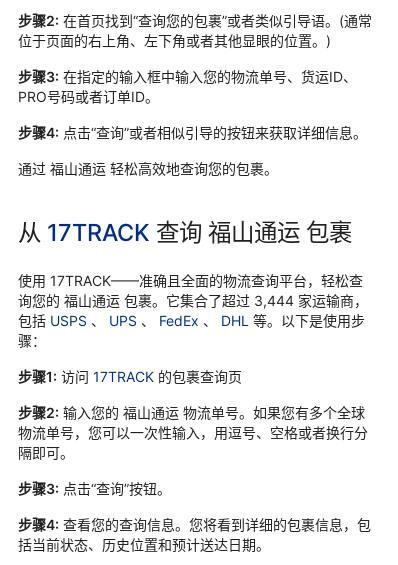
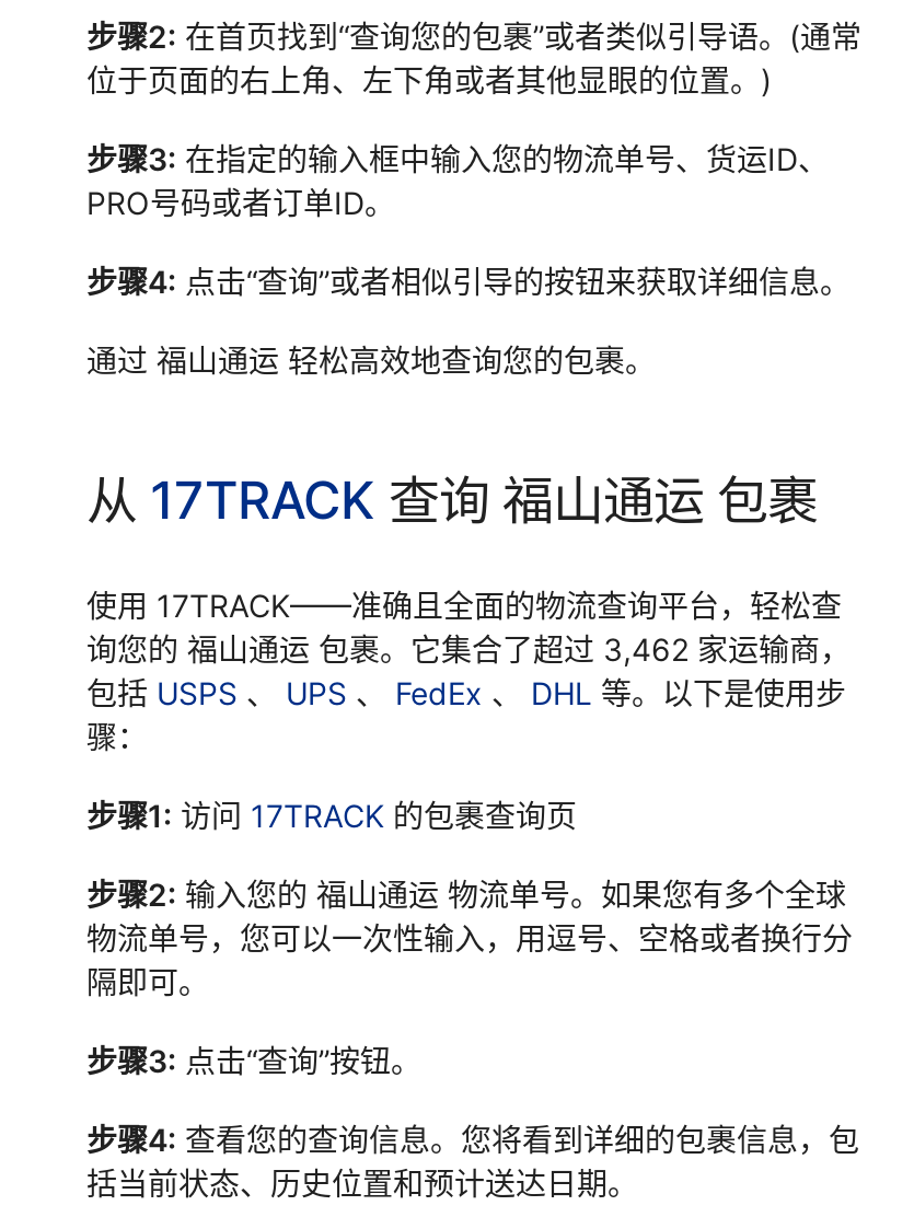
- 询您的 福山通运 包裹。它集合了超过 3,444 家运输商，
+ 询您的 福山通运 包裹。它集合了超过 3,462 家运输商，
